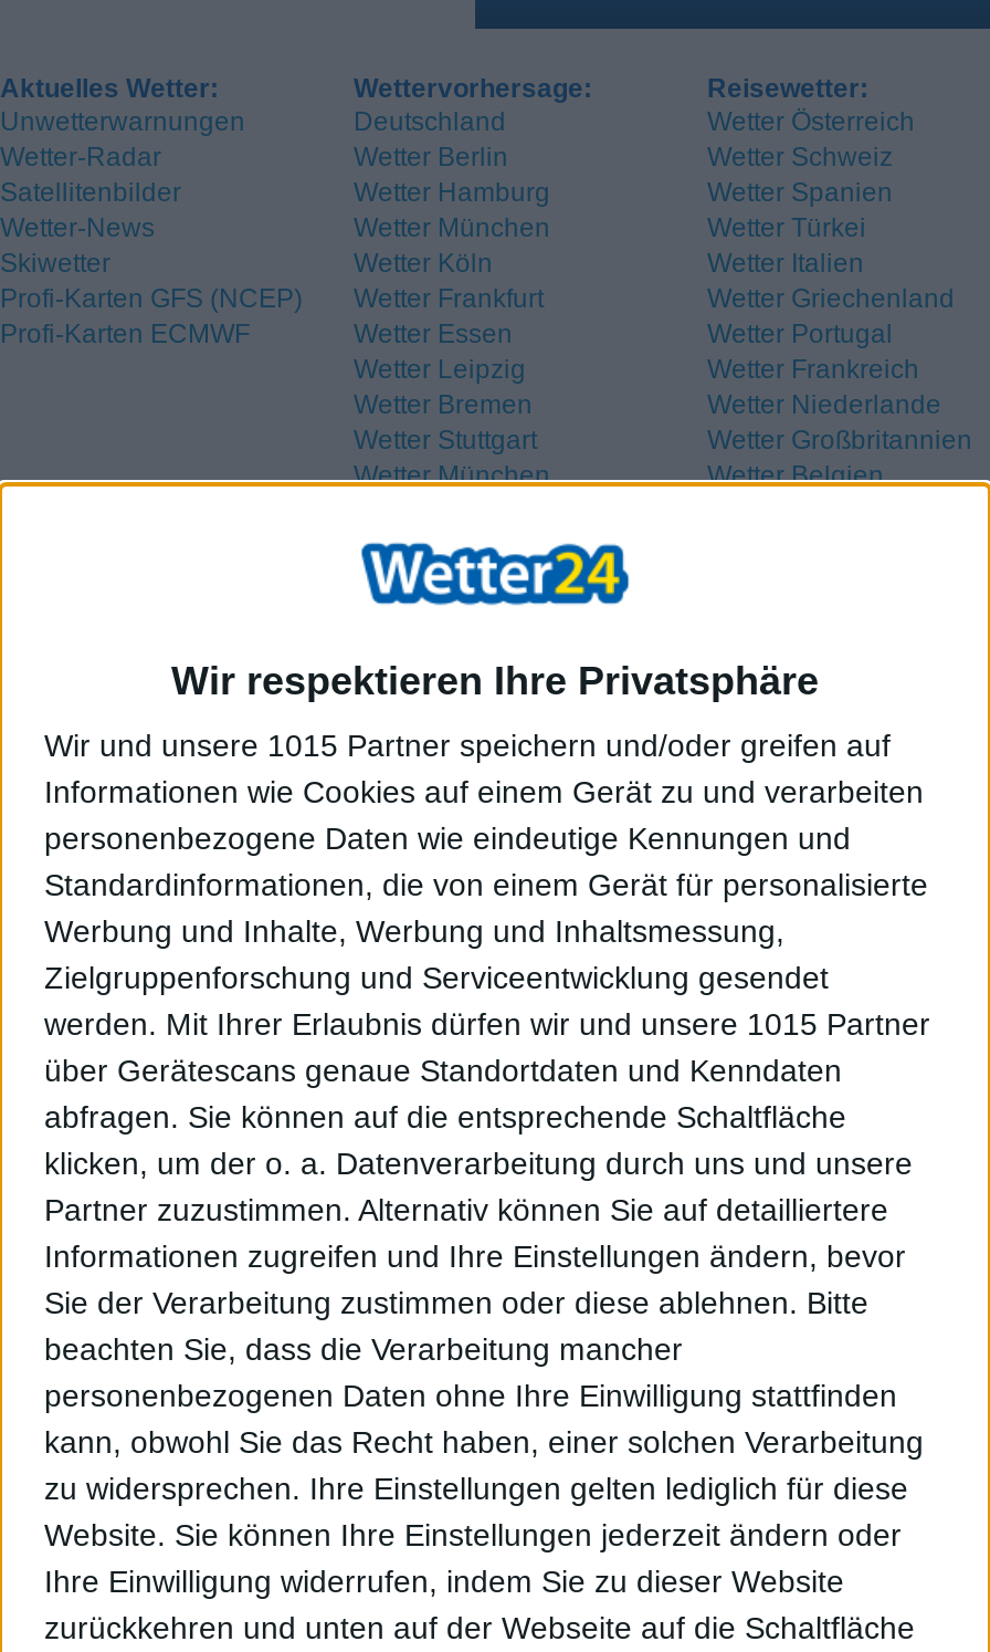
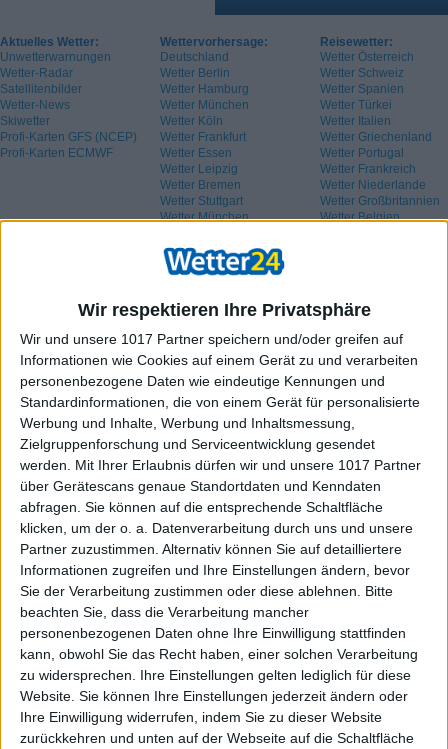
- Wir und unsere 1015 Partner speichern und/oder greifen auf
+ Wir und unsere 1017 Partner speichern und/oder greifen auf

- werden. Mit Ihrer Erlaubnis dürfen wir und unsere 1015 Partner
+ werden. Mit Ihrer Erlaubnis dürfen wir und unsere 1017 Partner
